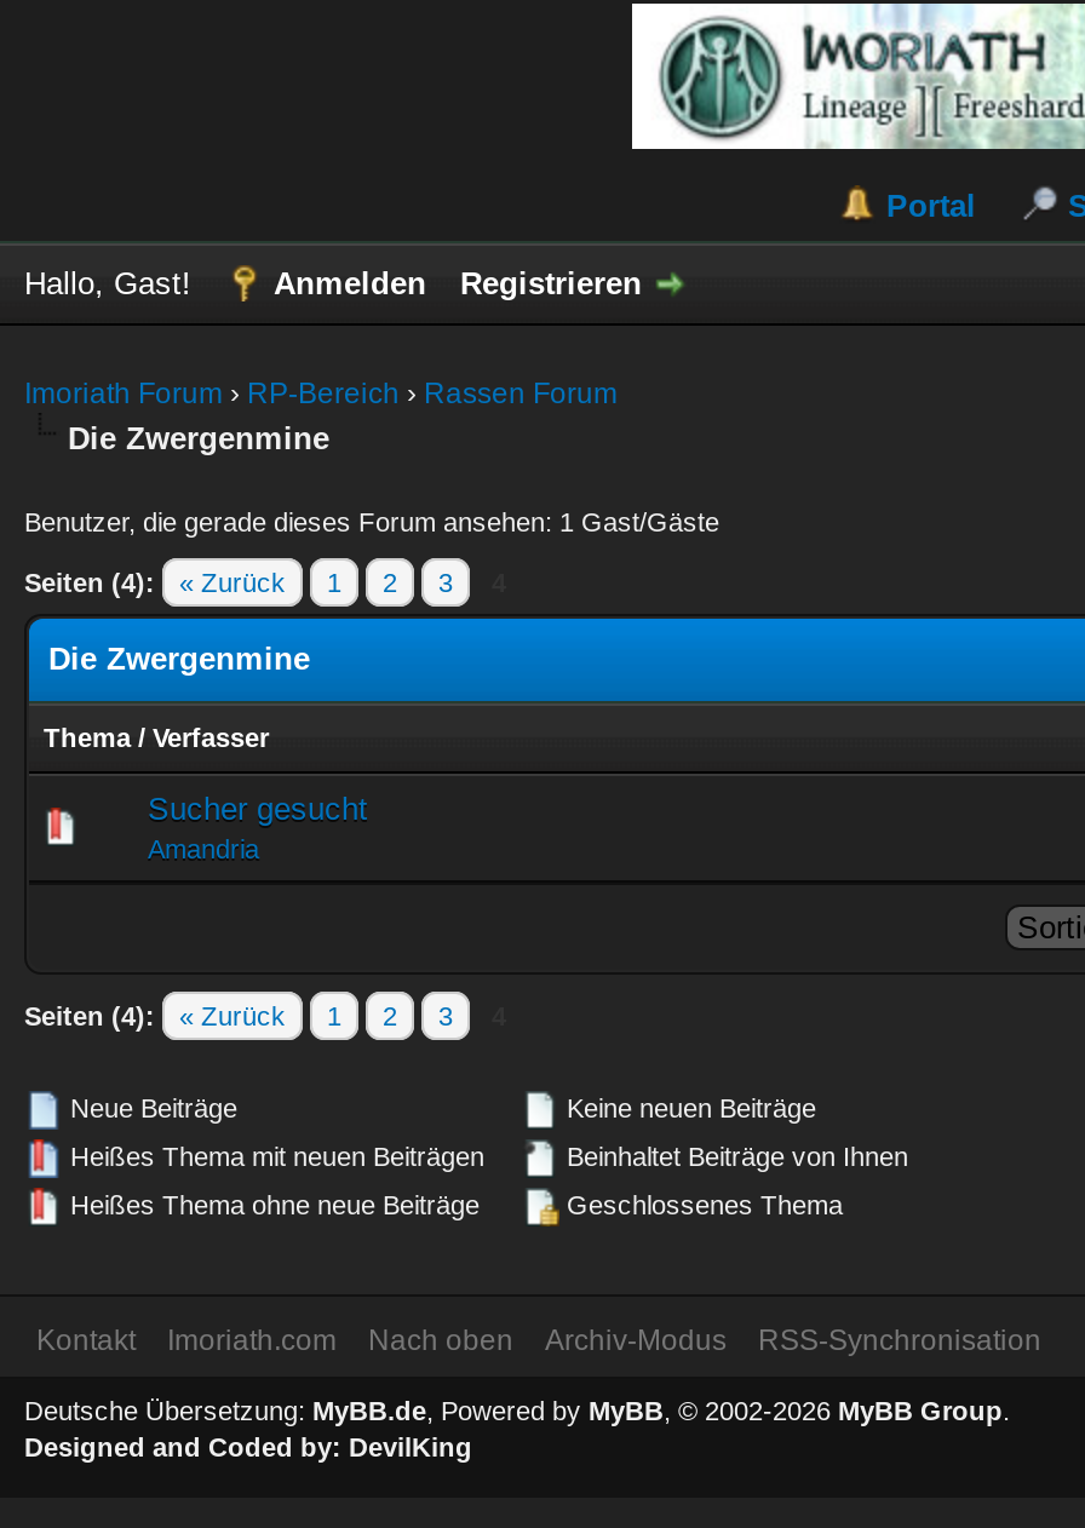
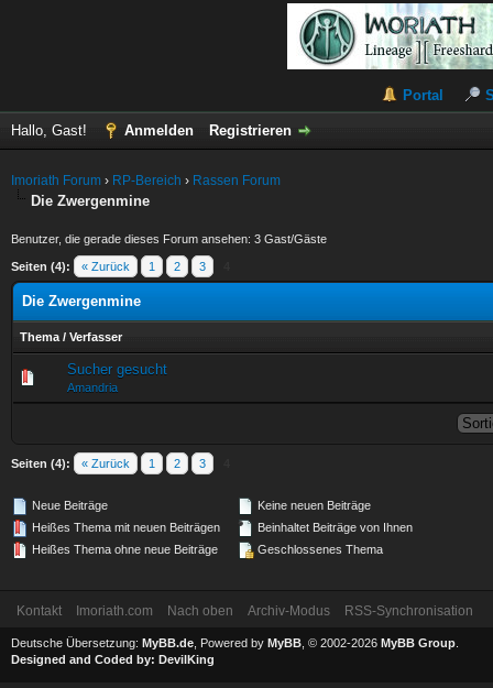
- Benutzer, die gerade dieses Forum ansehen: 1 Gast/Gäste
+ Benutzer, die gerade dieses Forum ansehen: 3 Gast/Gäste
